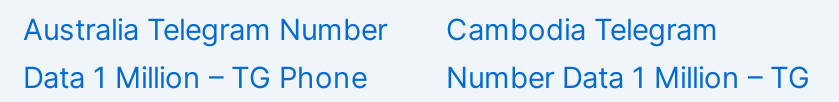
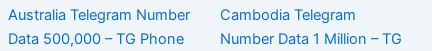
- Data 1 Million – TG Phone
+ Data 500,000 – TG Phone
